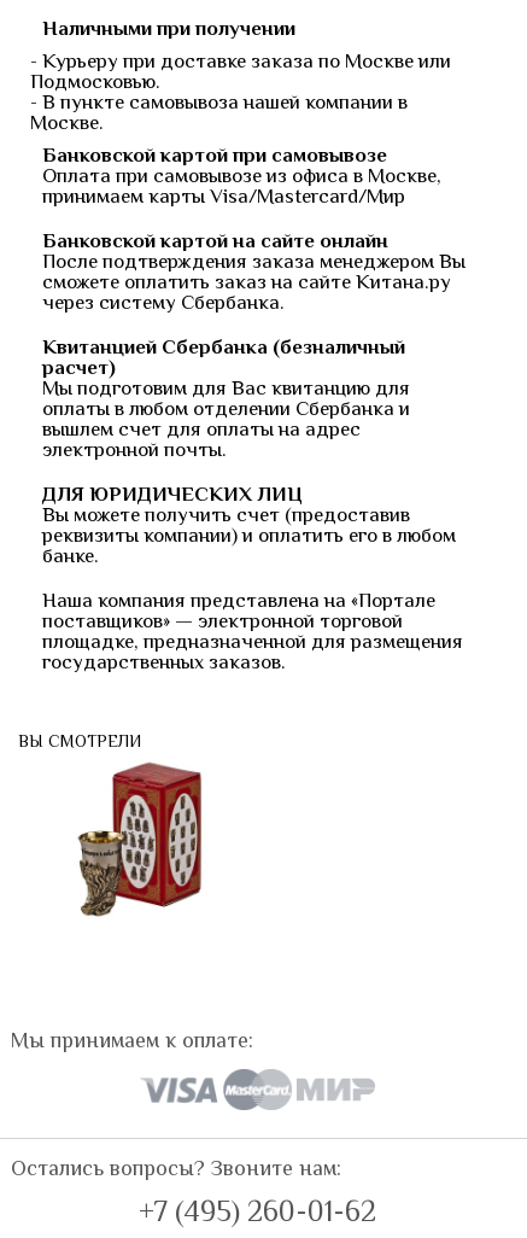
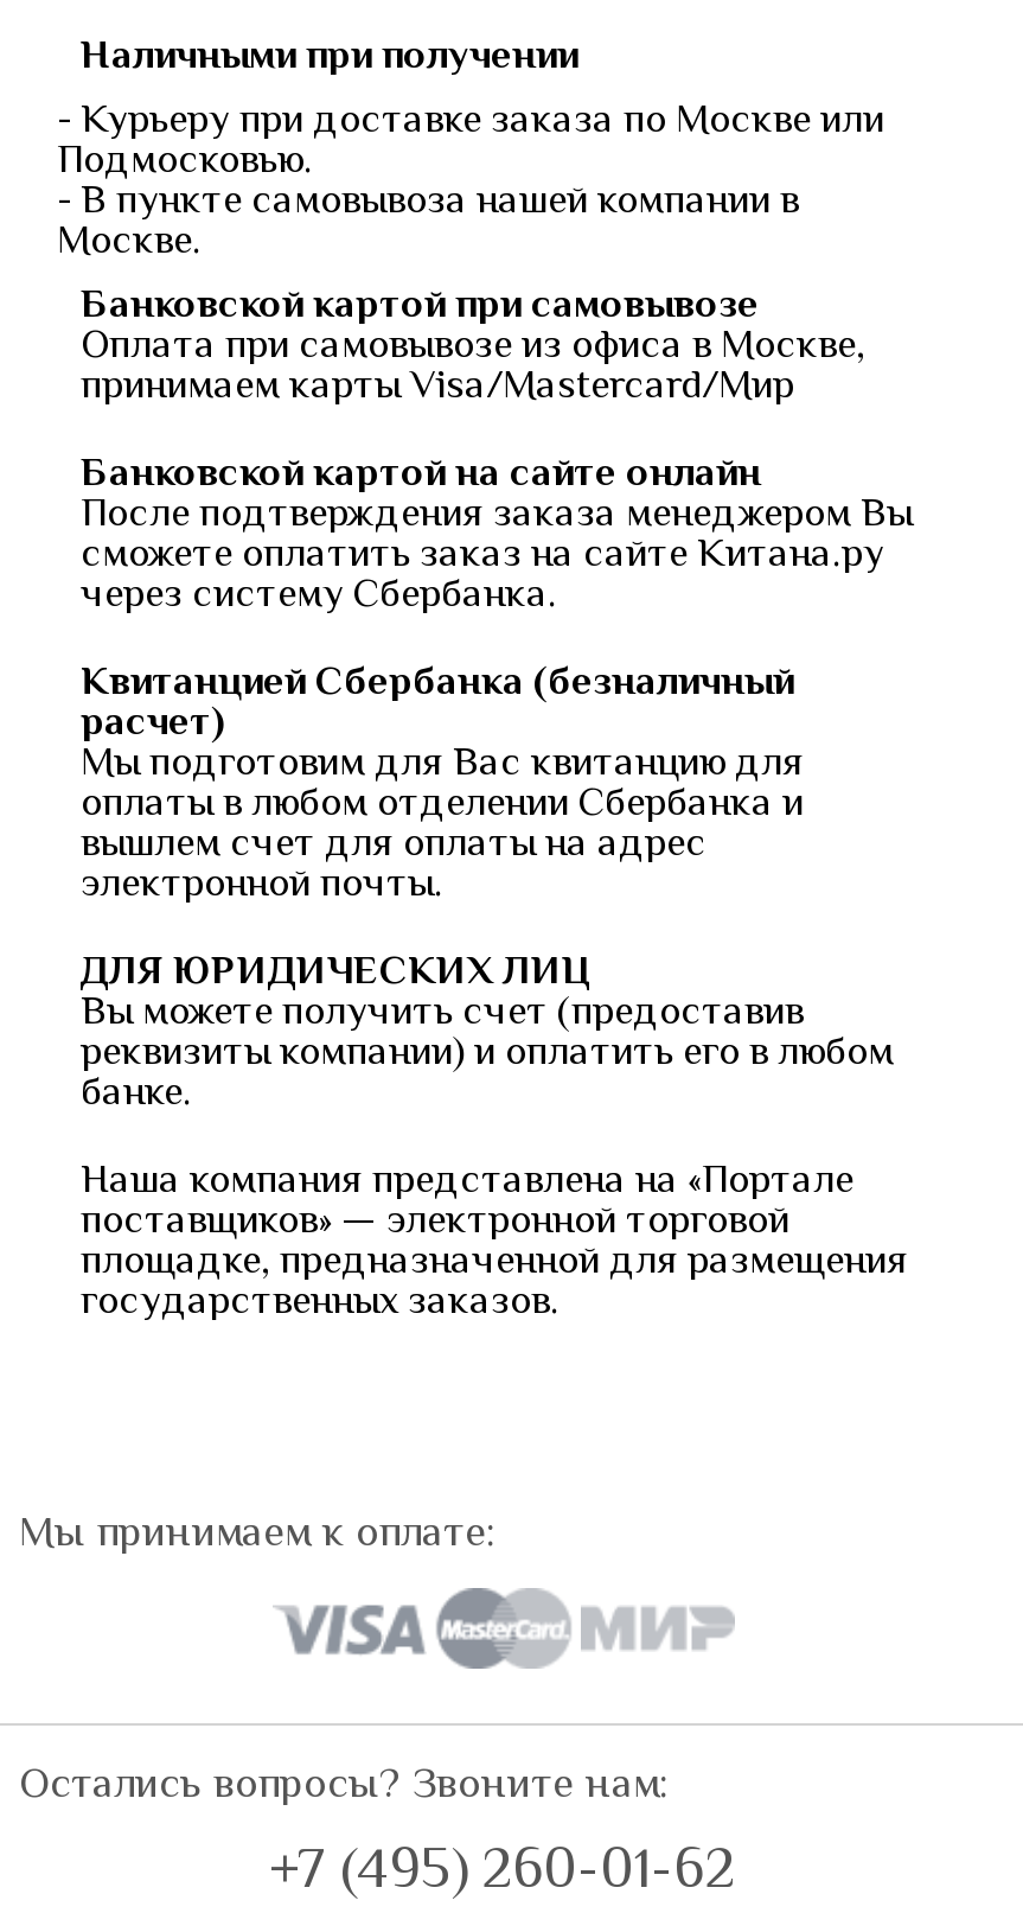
- ВЫ СМОТРЕЛИ

- [image]
